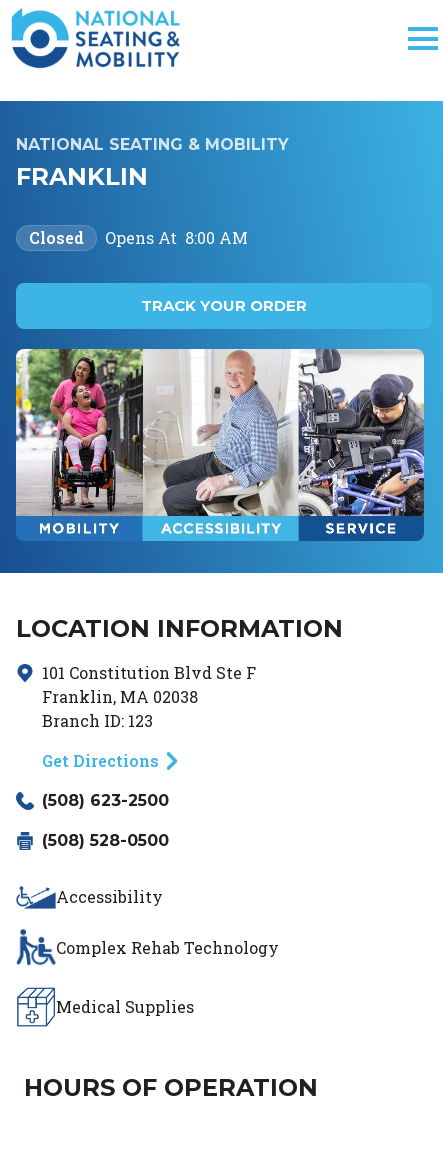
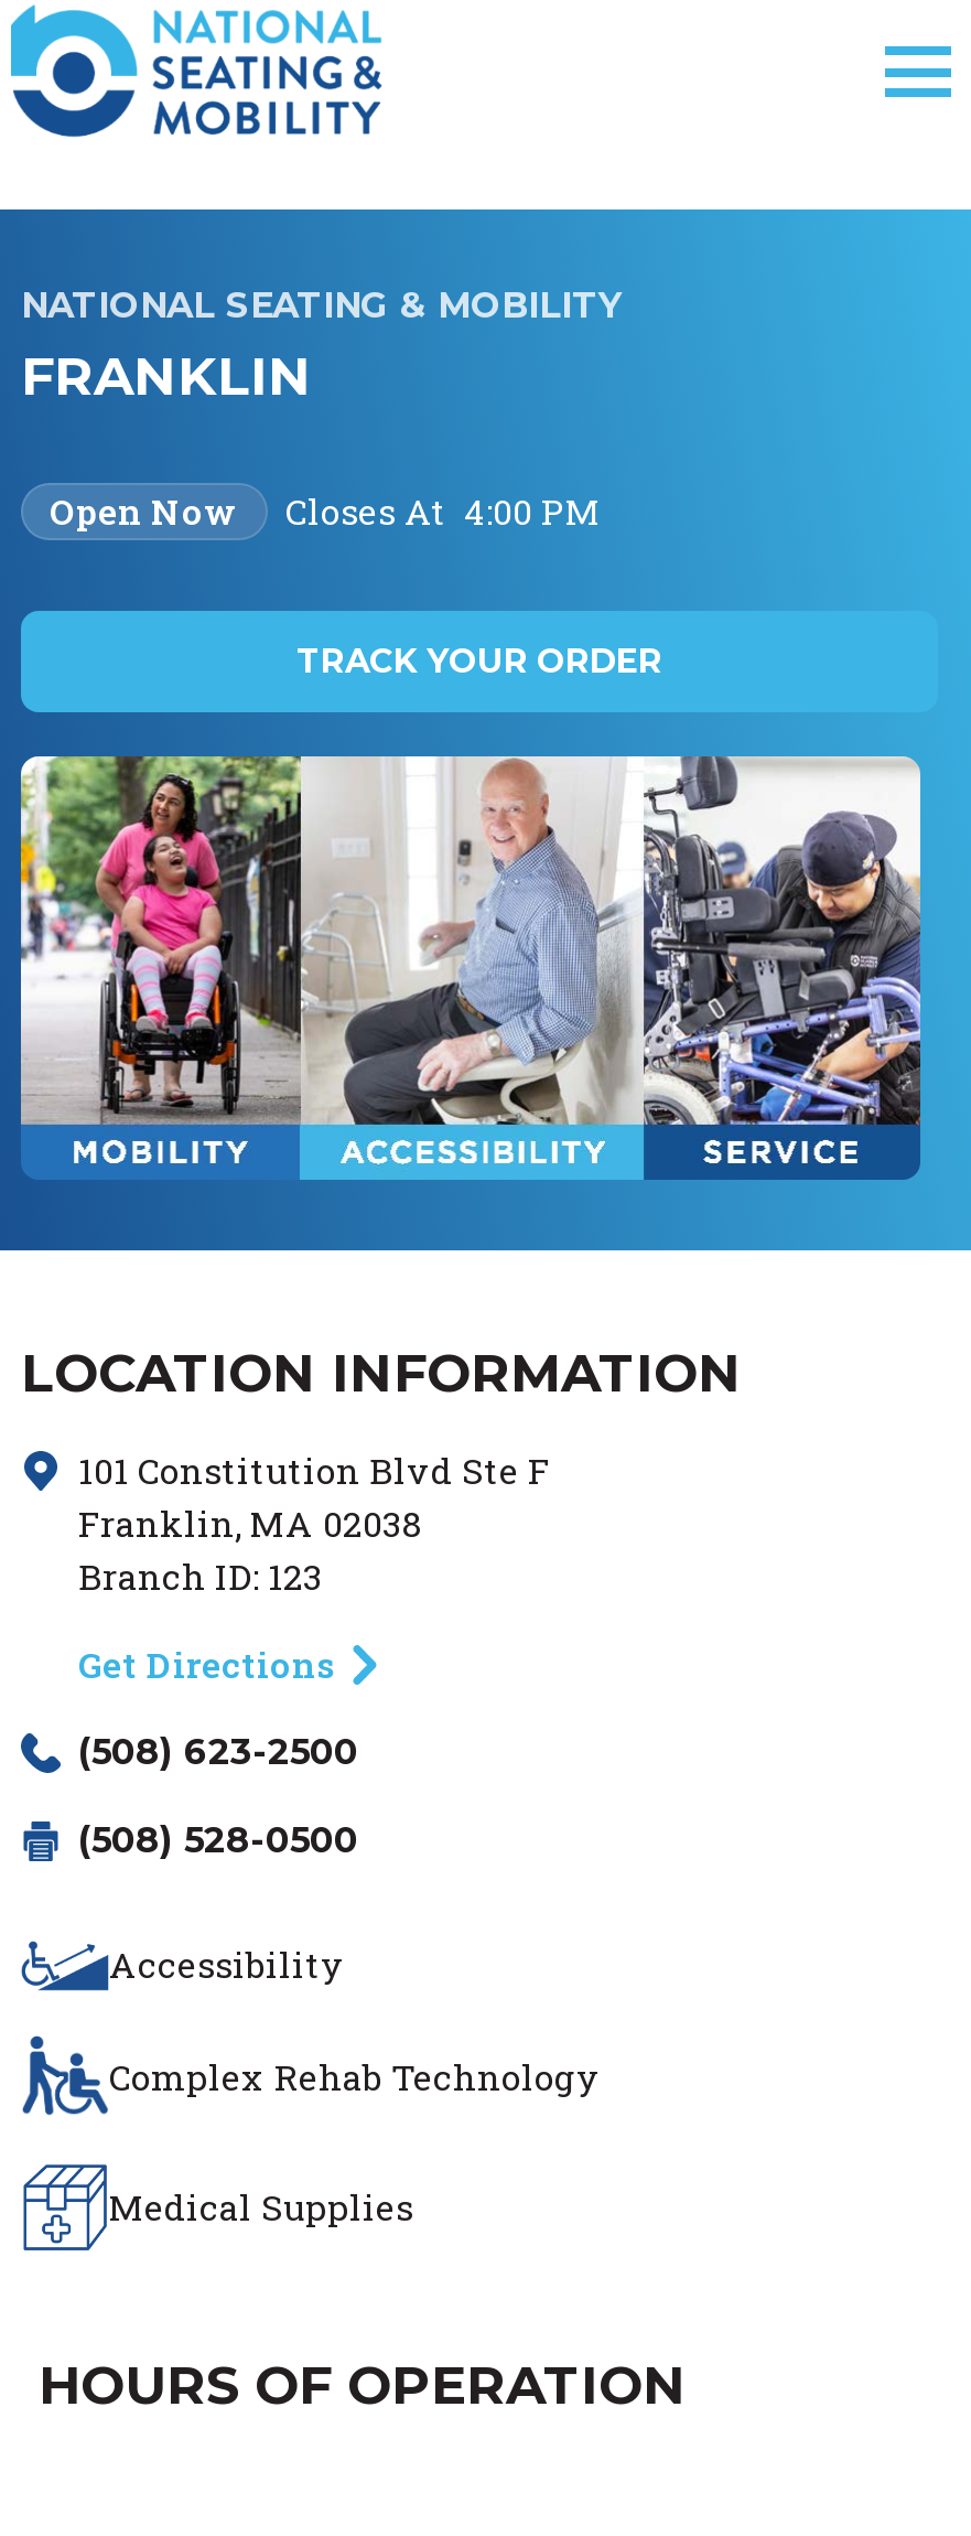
- Closed
- Opens At 8:00 AM
+ Open Now
+ Closes At 4:00 PM
